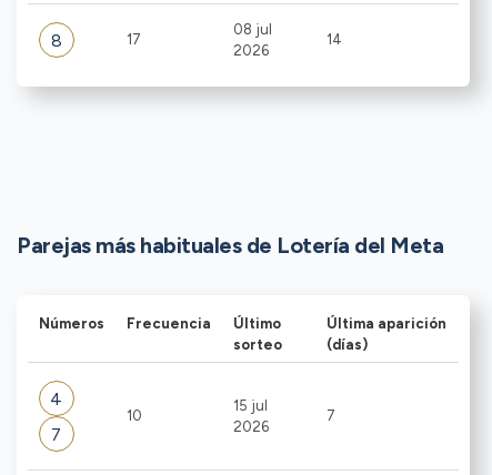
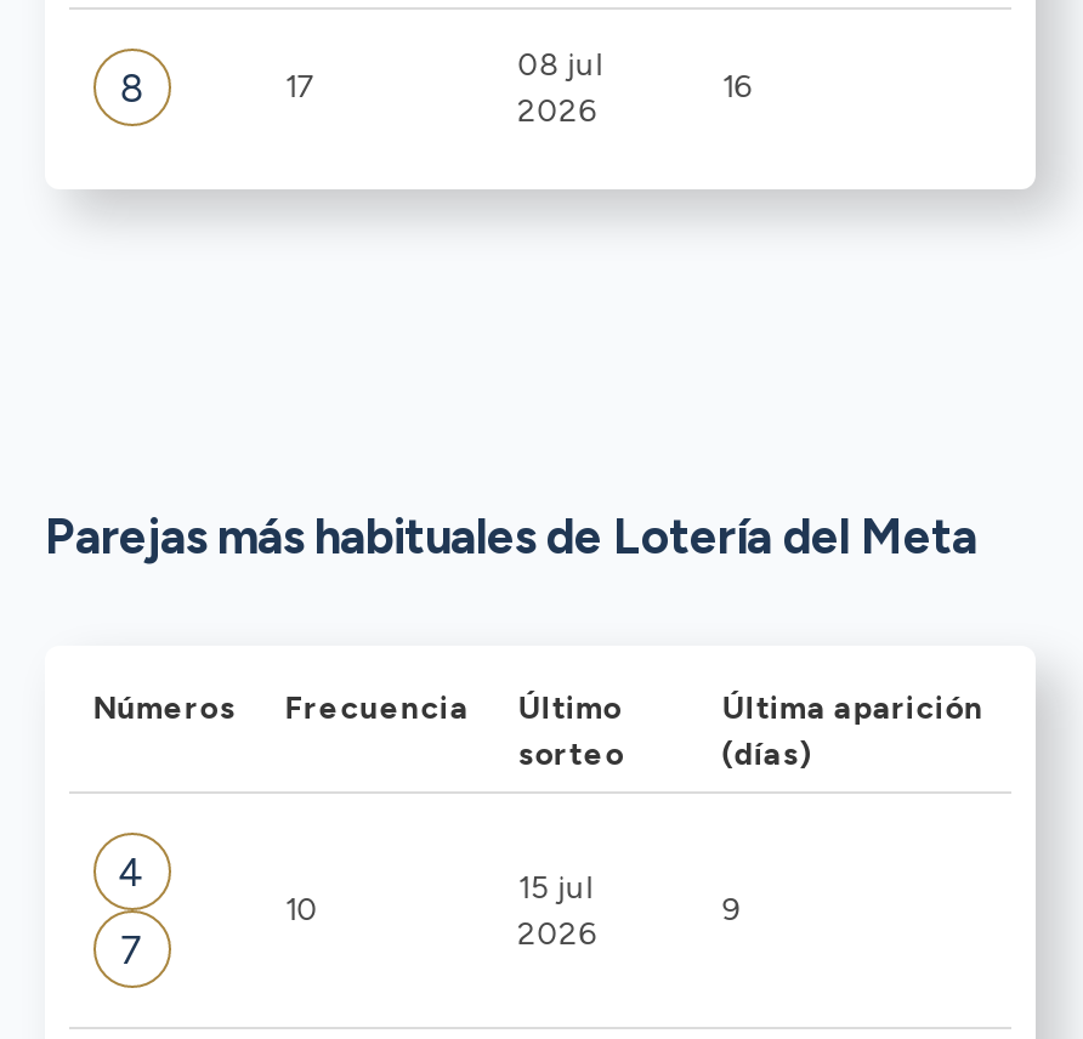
- 14
+ 16

- 7
+ 9
